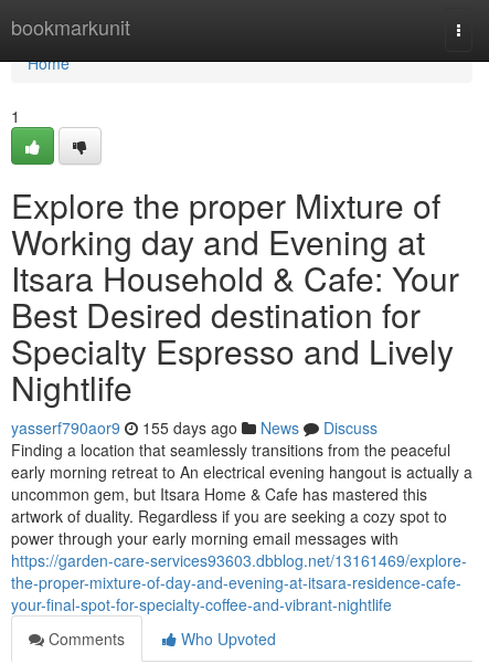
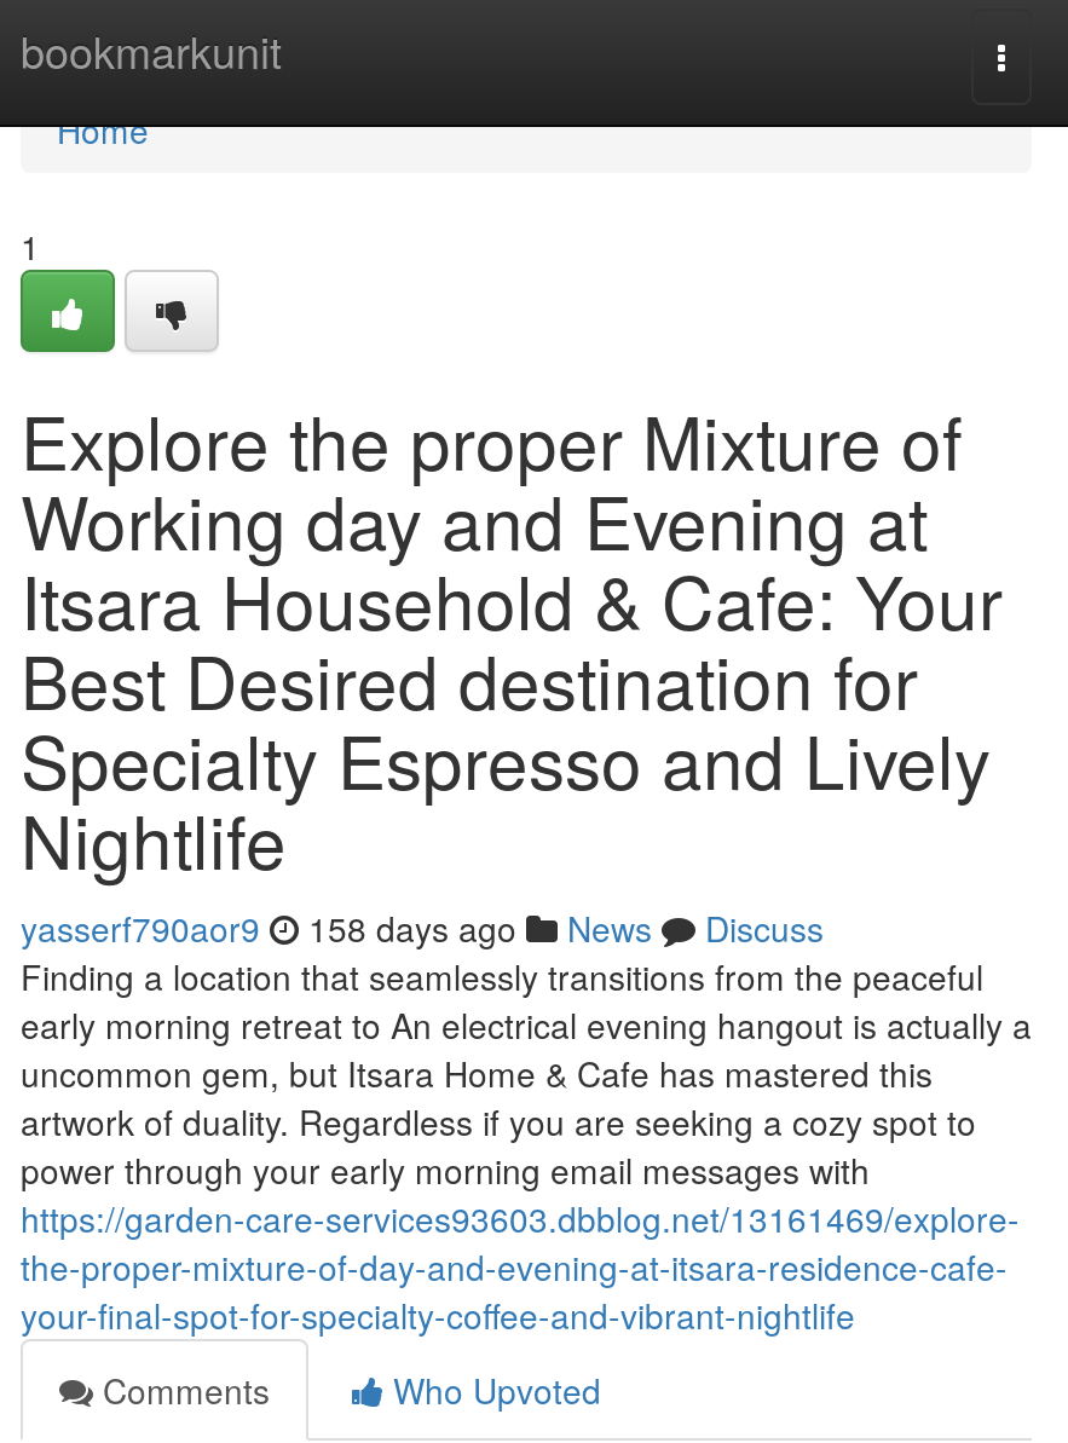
- yasserf790aor9 155 days ago News Discuss
+ yasserf790aor9 158 days ago News Discuss
